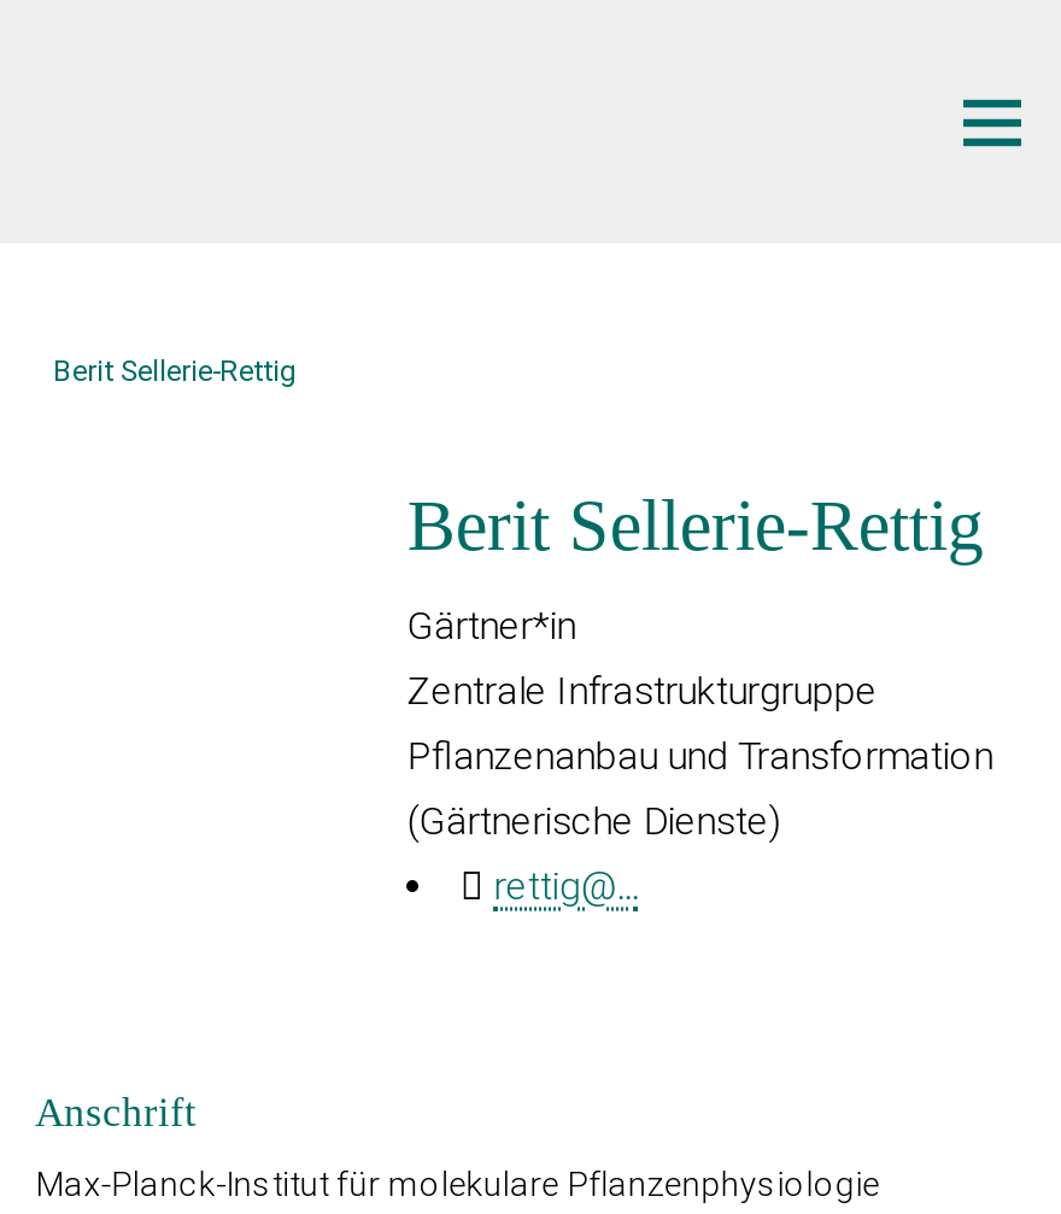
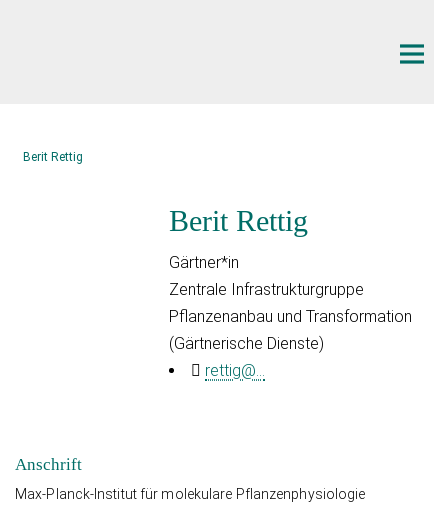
- Berit Sellerie-Rettig
+ Berit Rettig

- Berit Sellerie-Rettig
+ Berit Rettig
